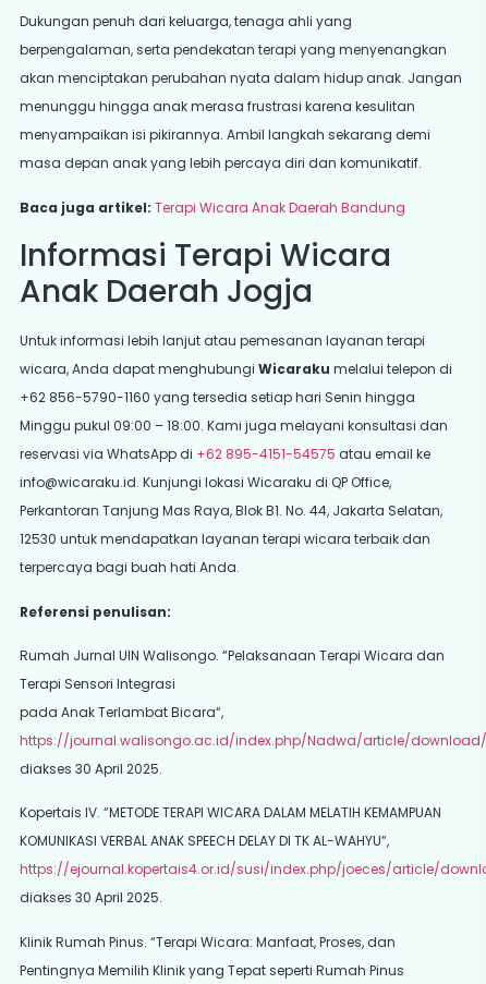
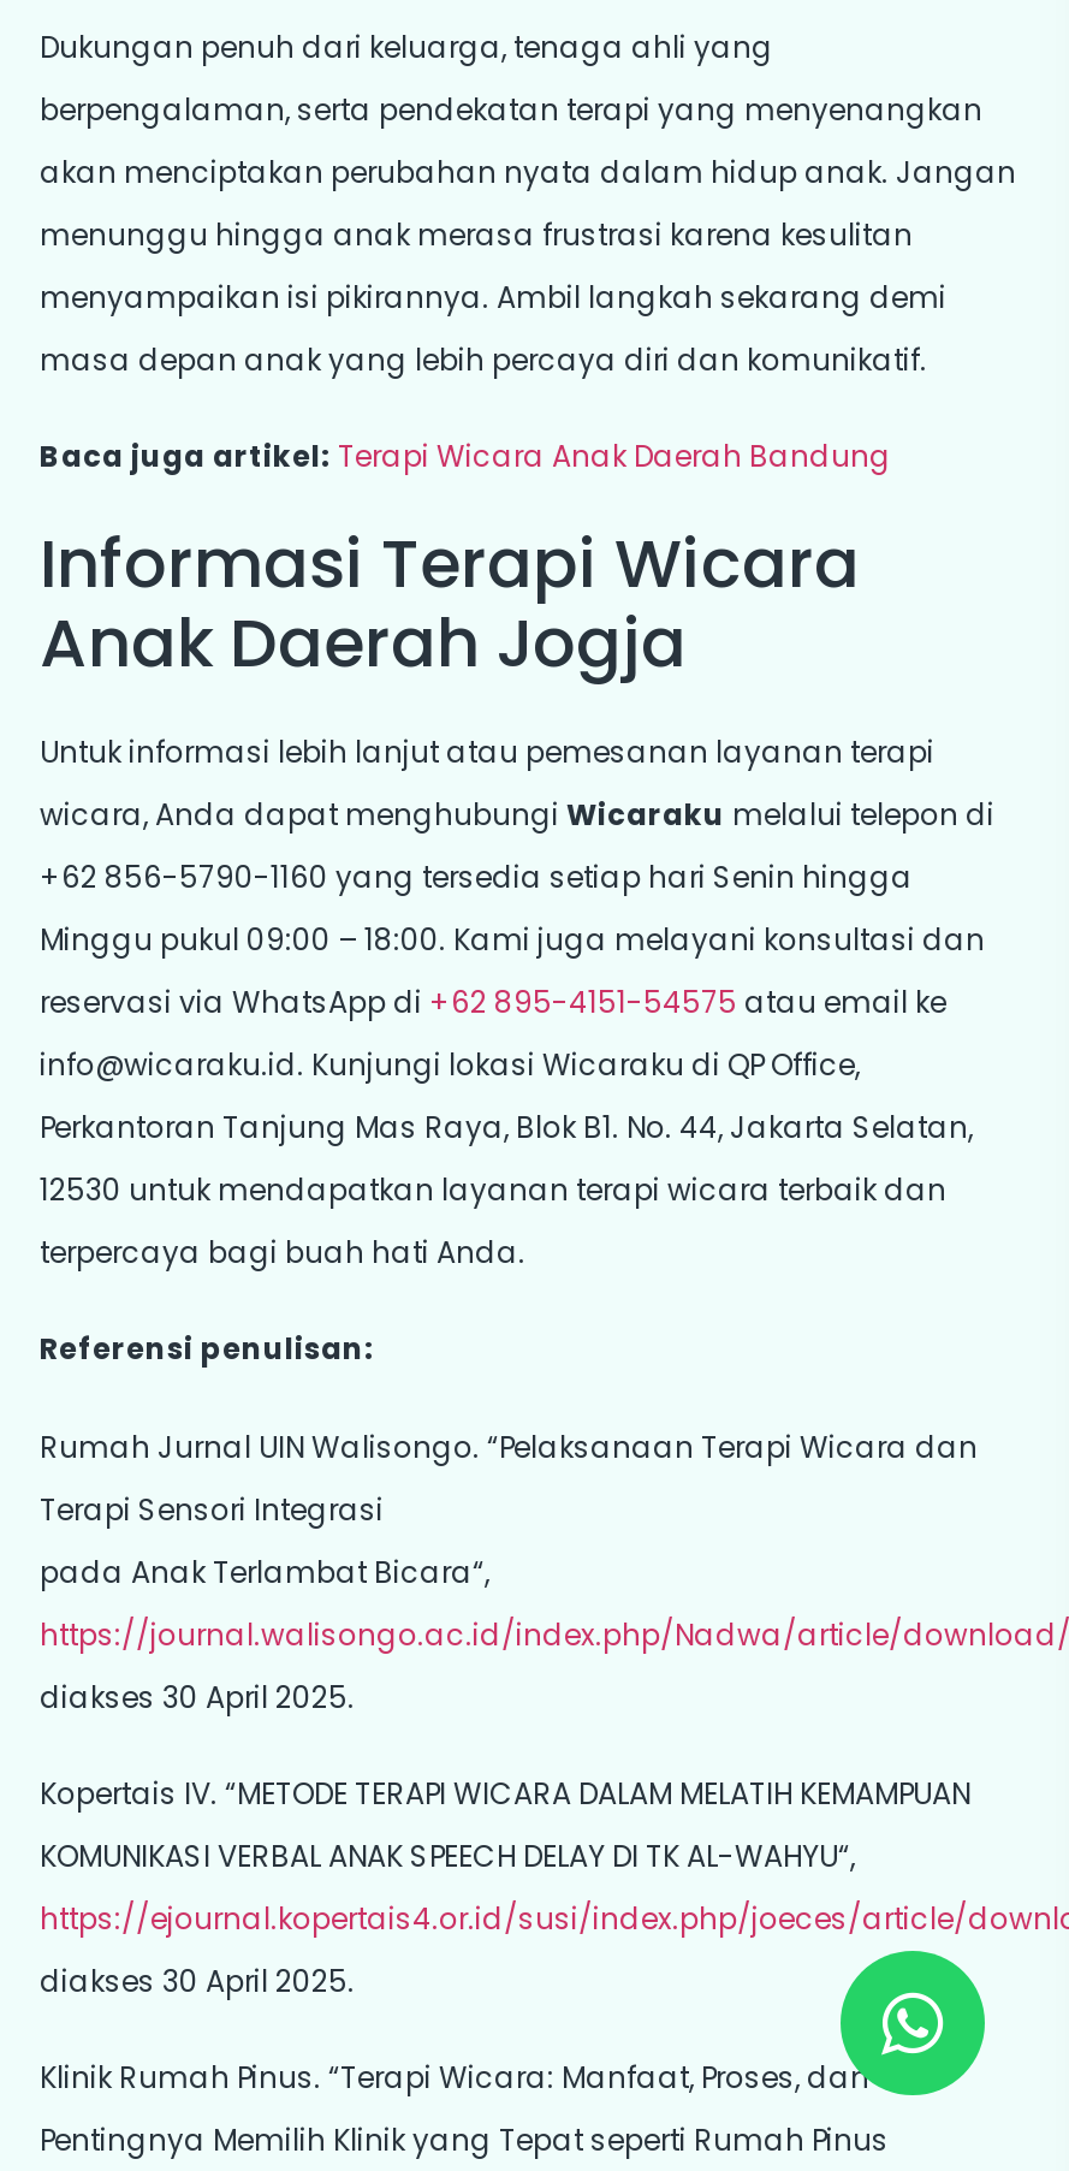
+ [image]
